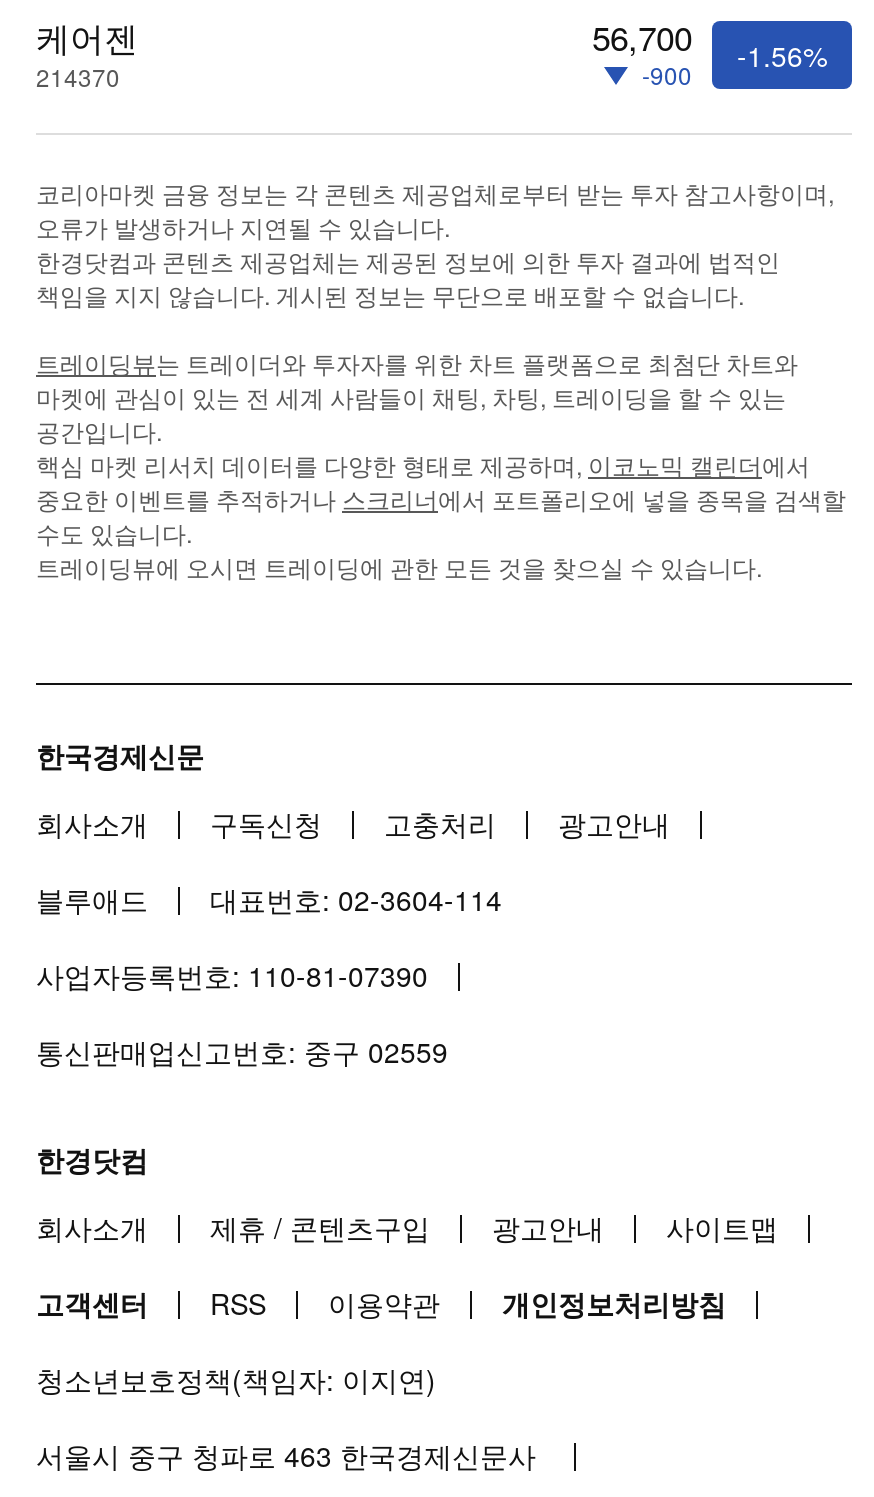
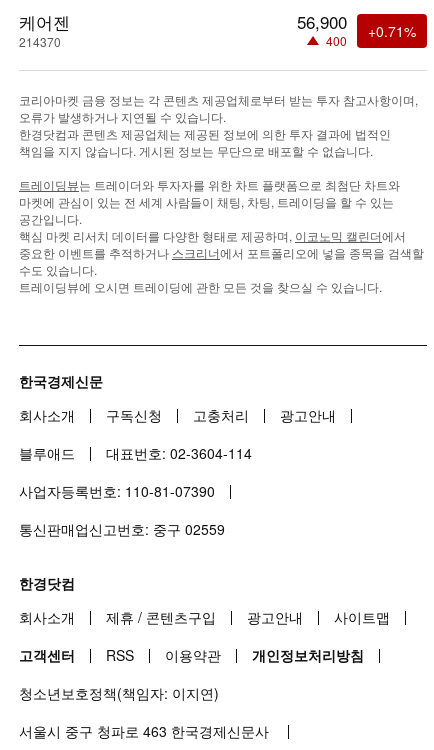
- 56,700
+ 56,900

- -1.56%
+ +0.71%

- -900
+ 400
